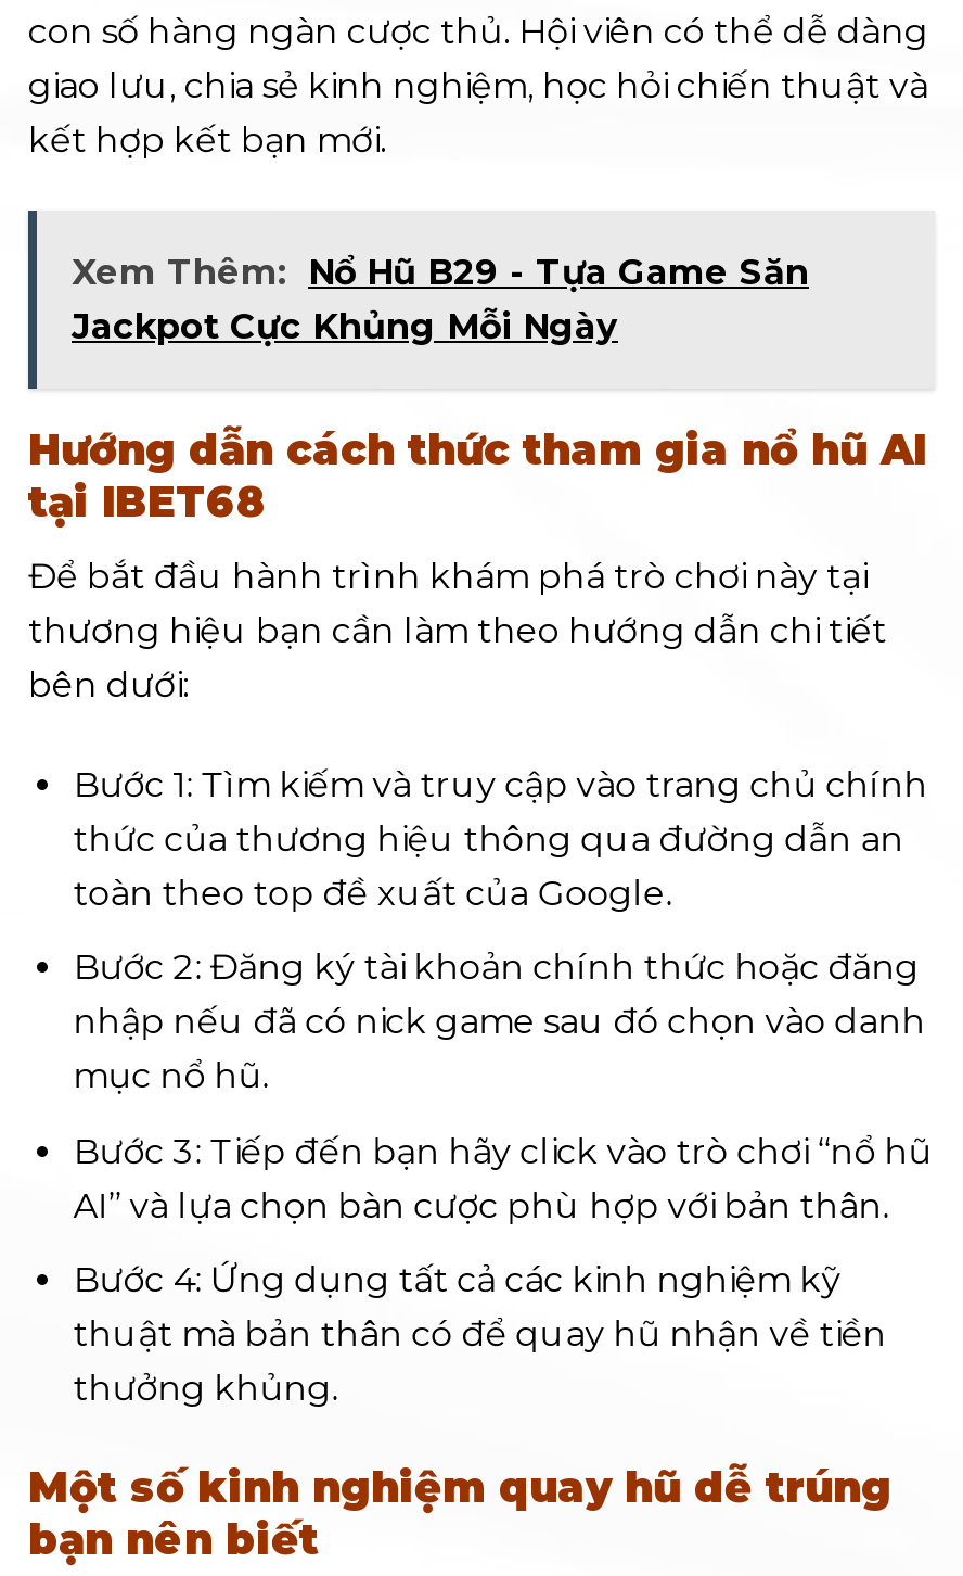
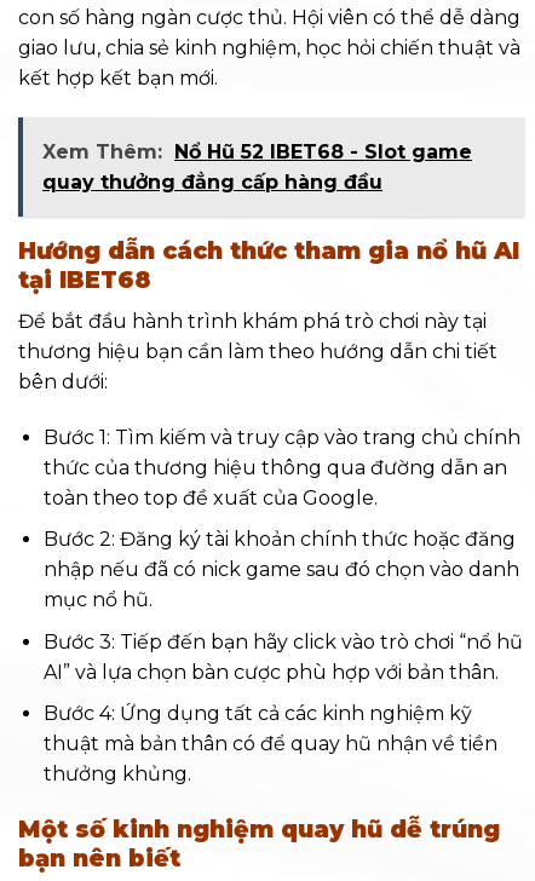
- Xem Thêm: Nổ Hũ B29 - Tựa Game Săn
- Jackpot Cực Khủng Mỗi Ngày
+ Xem Thêm: Nổ Hũ 52 IBET68 - Slot game
+ quay thưởng đẳng cấp hàng đầu
